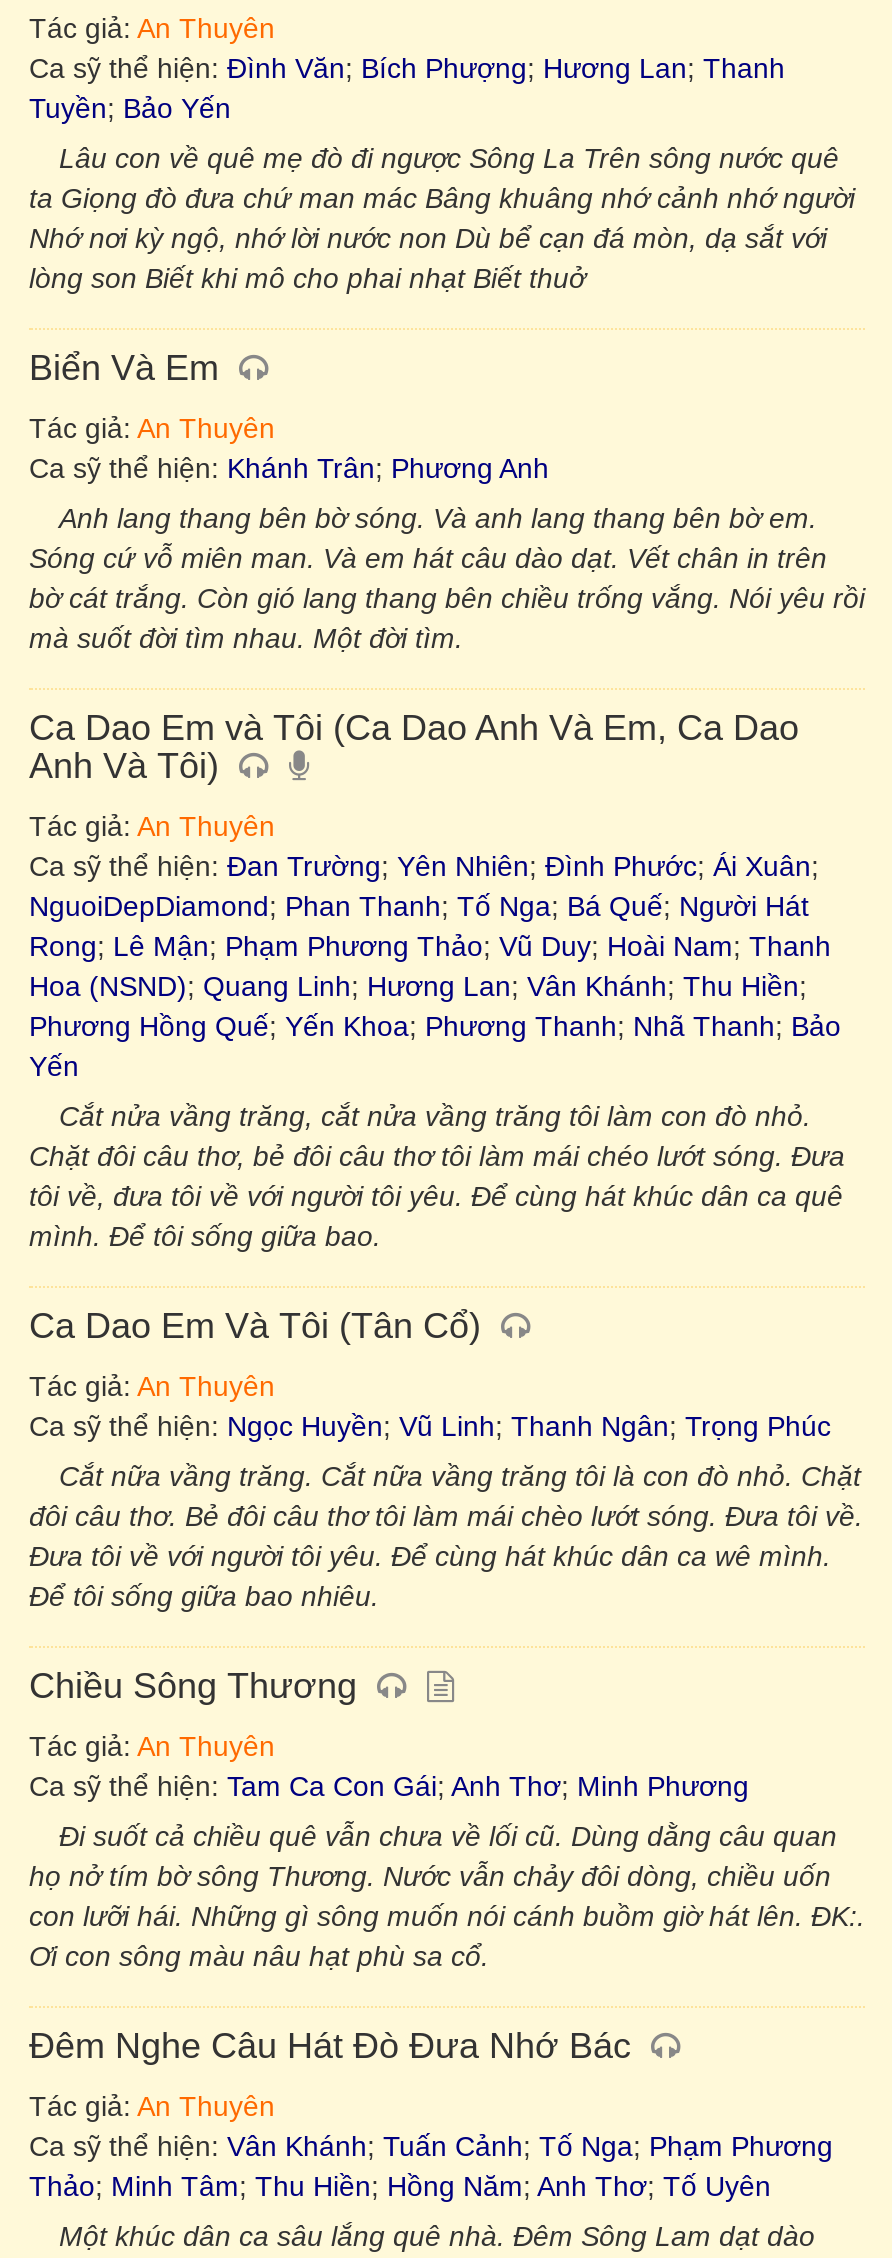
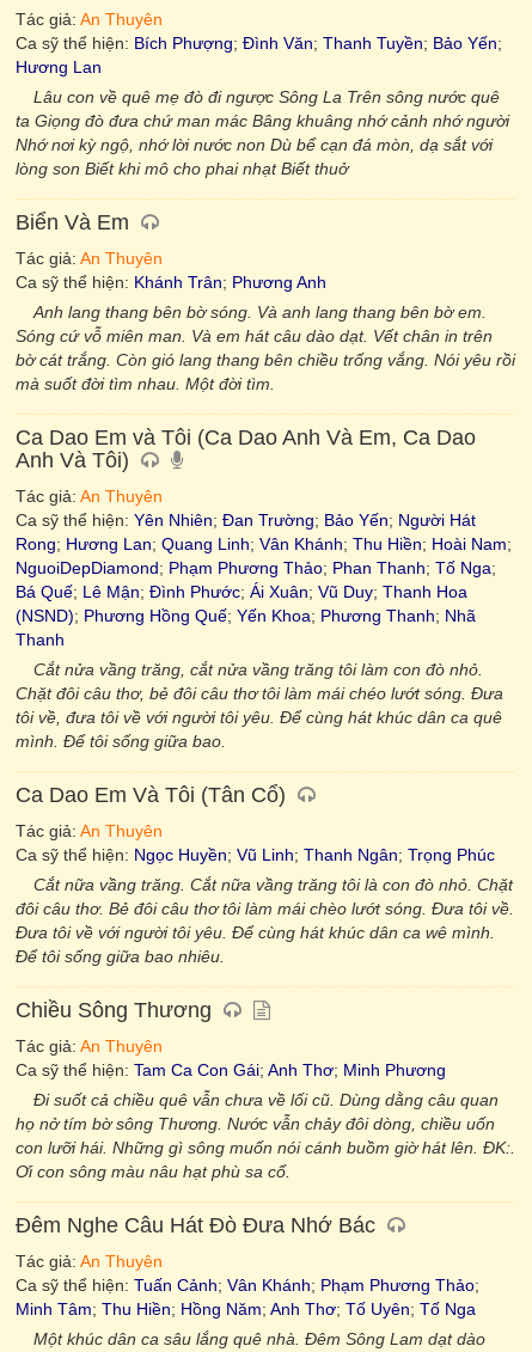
- Ca sỹ thể hiện: Đình Văn; Bích Phượng; Hương Lan; Thanh
- Tuyền; Bảo Yến
+ Ca sỹ thể hiện: Bích Phượng; Đình Văn; Thanh Tuyền; Bảo Yến;
+ Hương Lan

- Ca sỹ thể hiện: Đan Trường; Yên Nhiên; Đình Phước; Ái Xuân;
- NguoiDepDiamond; Phan Thanh; Tố Nga; Bá Quế; Người Hát
- Rong; Lê Mận; Phạm Phương Thảo; Vũ Duy; Hoài Nam; Thanh
- Hoa (NSND); Quang Linh; Hương Lan; Vân Khánh; Thu Hiền;
- Phương Hồng Quế; Yến Khoa; Phương Thanh; Nhã Thanh; Bảo
- Yến
+ Ca sỹ thể hiện: Yên Nhiên; Đan Trường; Bảo Yến; Người Hát
+ Rong; Hương Lan; Quang Linh; Vân Khánh; Thu Hiền; Hoài Nam;
+ NguoiDepDiamond; Phạm Phương Thảo; Phan Thanh; Tố Nga;
+ Bá Quế; Lê Mận; Đình Phước; Ái Xuân; Vũ Duy; Thanh Hoa
+ (NSND); Phương Hồng Quế; Yến Khoa; Phương Thanh; Nhã
+ Thanh

- Ca sỹ thể hiện: Vân Khánh; Tuấn Cảnh; Tố Nga; Phạm Phương
- Thảo; Minh Tâm; Thu Hiền; Hồng Năm; Anh Thơ; Tố Uyên
+ Ca sỹ thể hiện: Tuấn Cảnh; Vân Khánh; Phạm Phương Thảo;
+ Minh Tâm; Thu Hiền; Hồng Năm; Anh Thơ; Tố Uyên; Tố Nga
